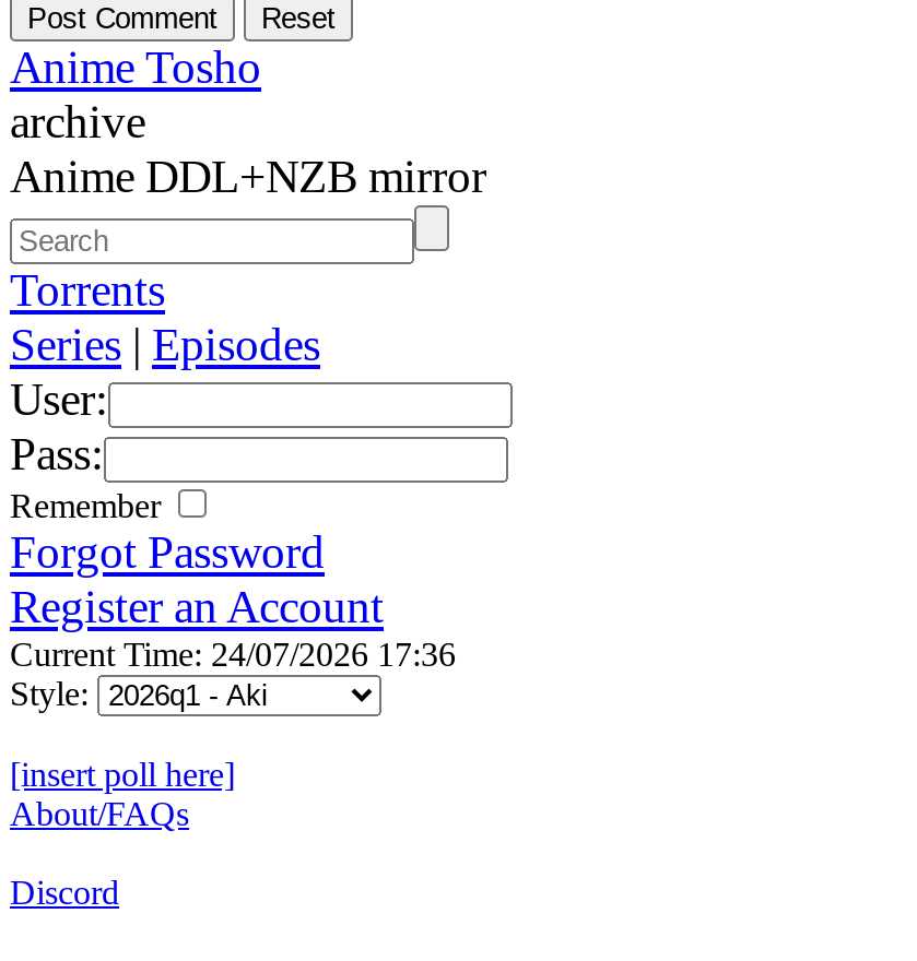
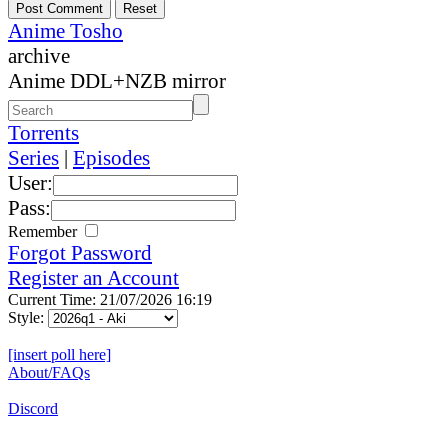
- Current Time: 24/07/2026 17:36
+ Current Time: 21/07/2026 16:19
